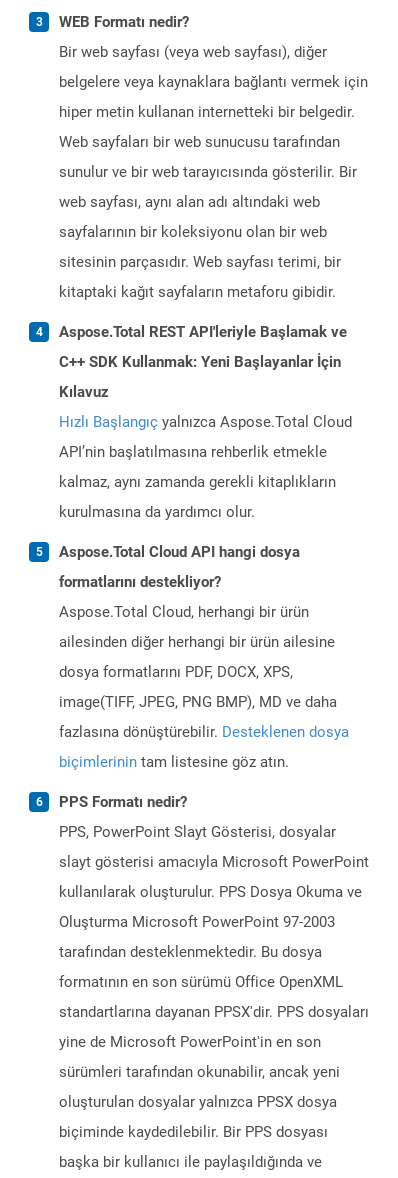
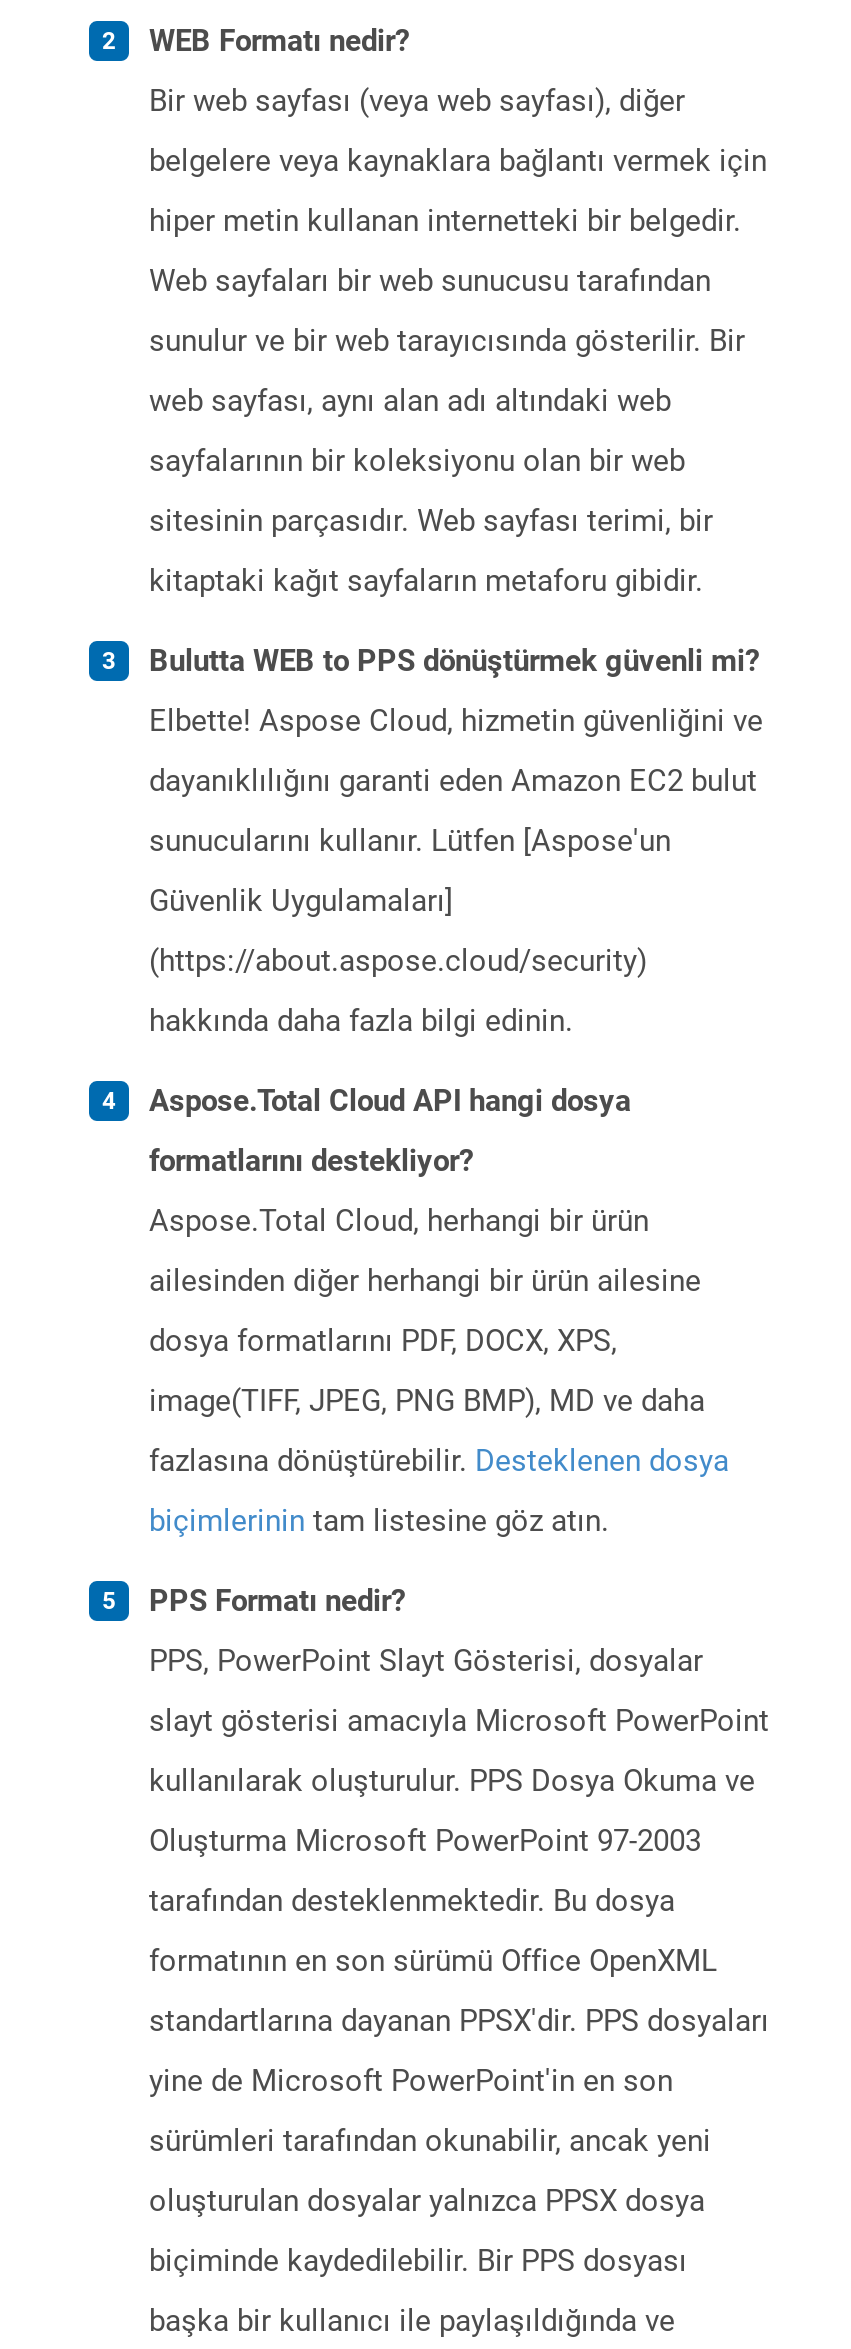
- Aspose.Total REST API'leriyle Başlamak ve
+ Bulutta WEB to PPS dönüştürmek güvenli mi?

- C++ SDK Kullanmak: Yeni Başlayanlar İçin
+ Elbette! Aspose Cloud, hizmetin güvenliğini ve

- Kılavuz
+ dayanıklılığını garanti eden Amazon EC2 bulut

- Hızlı Başlangıç yalnızca Aspose.Total Cloud
+ sunucularını kullanır. Lütfen [Aspose'un

- API’nin başlatılmasına rehberlik etmekle
+ Güvenlik Uygulamaları]

- kalmaz, aynı zamanda gerekli kitaplıkların
+ (https://about.aspose.cloud/security)

- kurulmasına da yardımcı olur.
+ hakkında daha fazla bilgi edinin.
